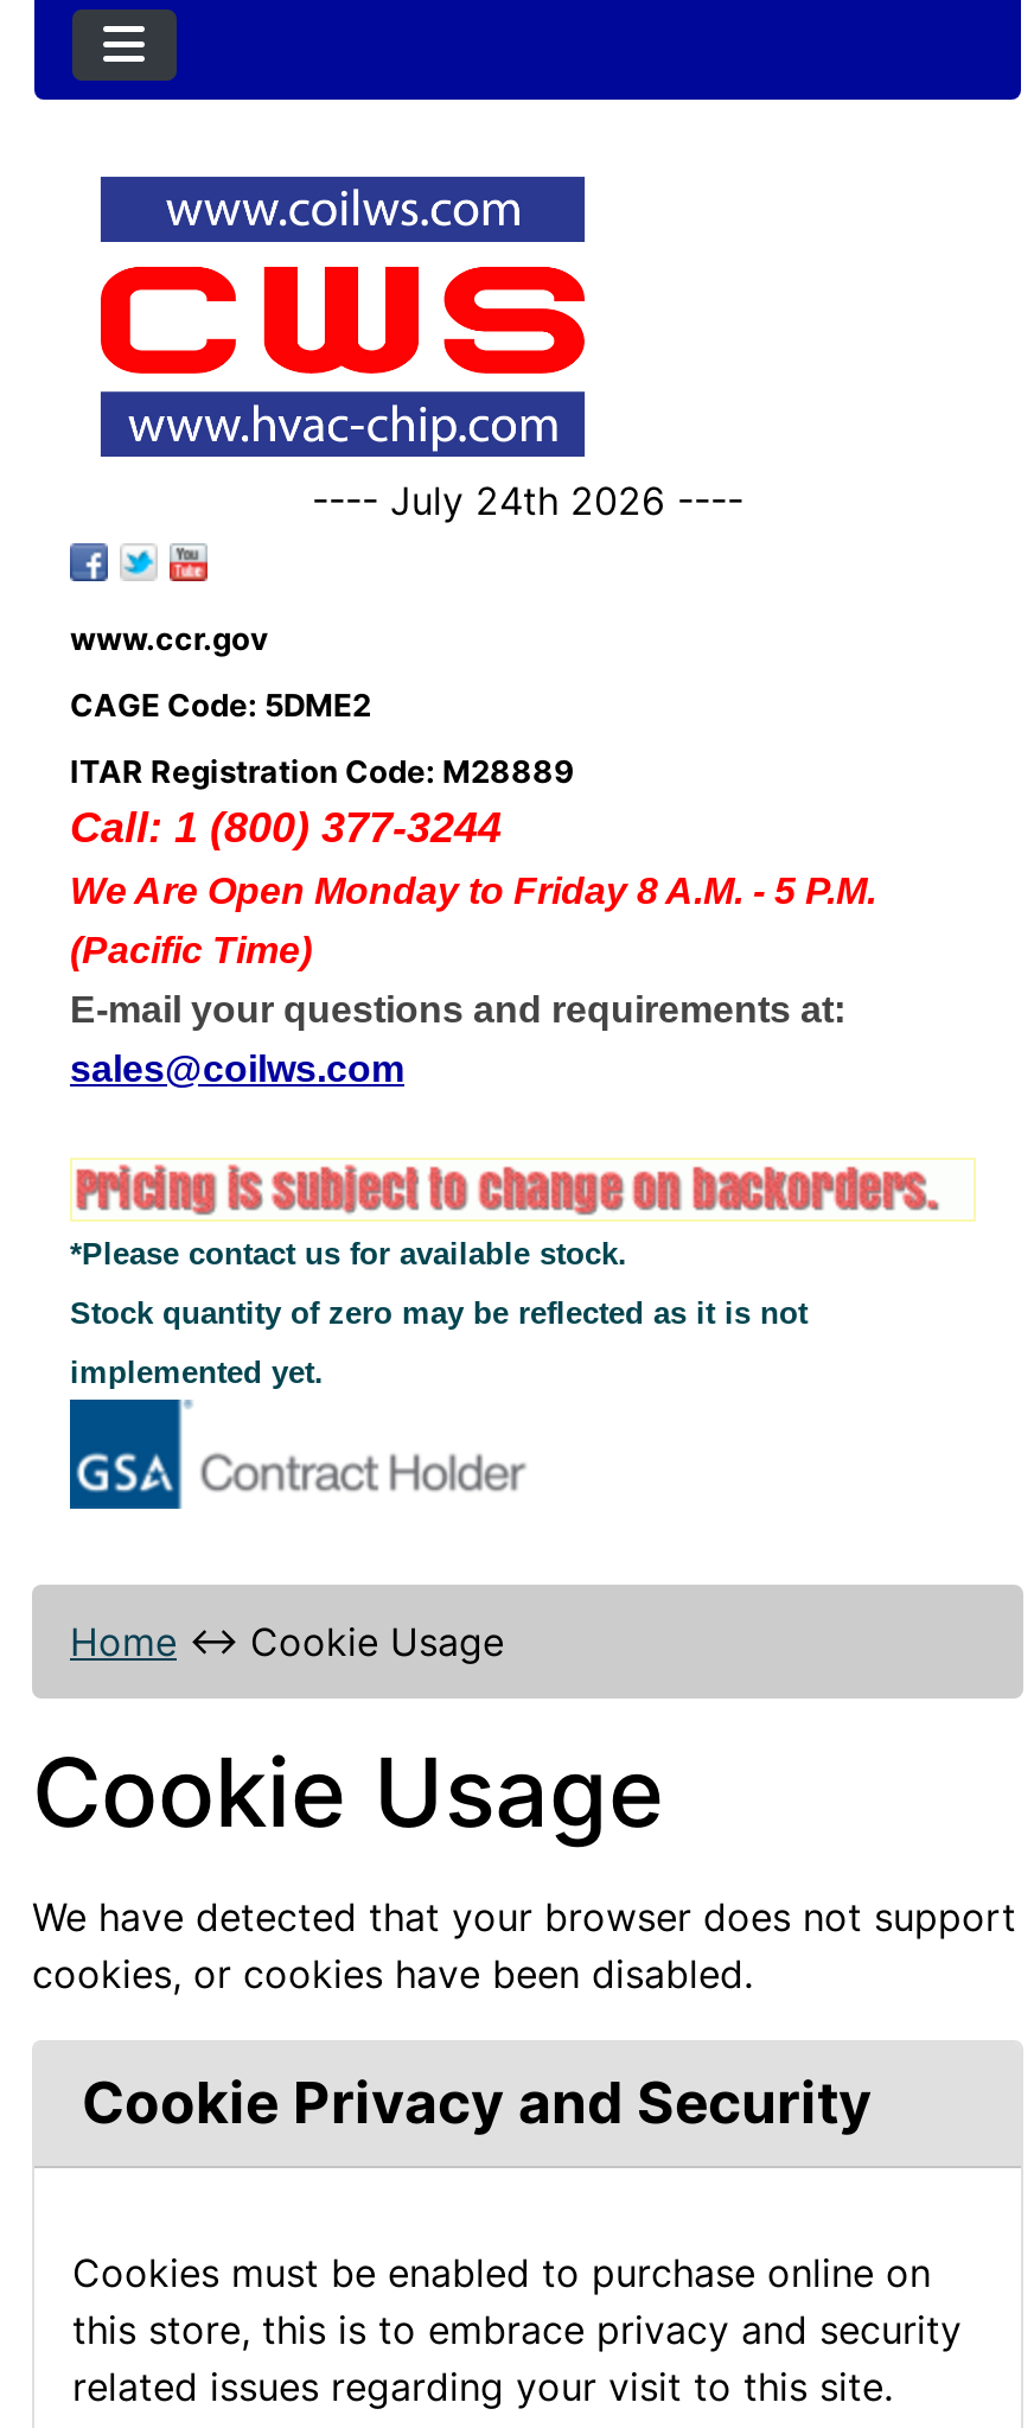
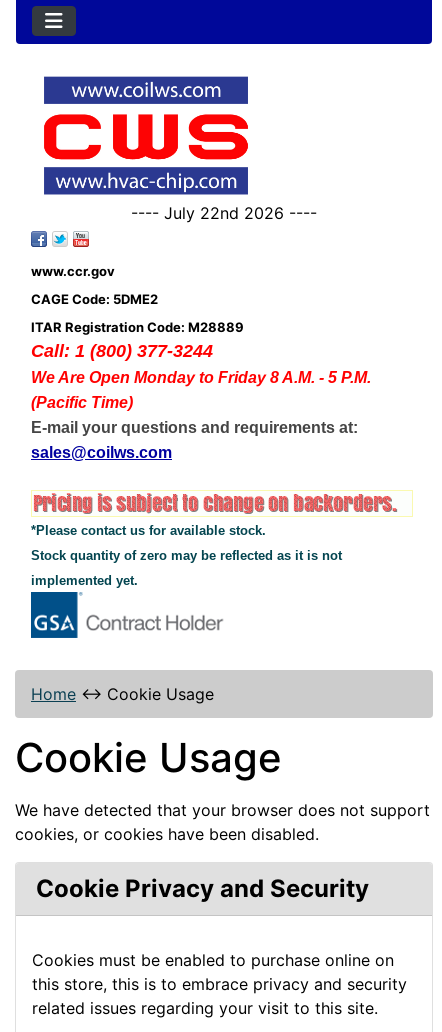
- ---- July 24th 2026 ----
+ ---- July 22nd 2026 ----
